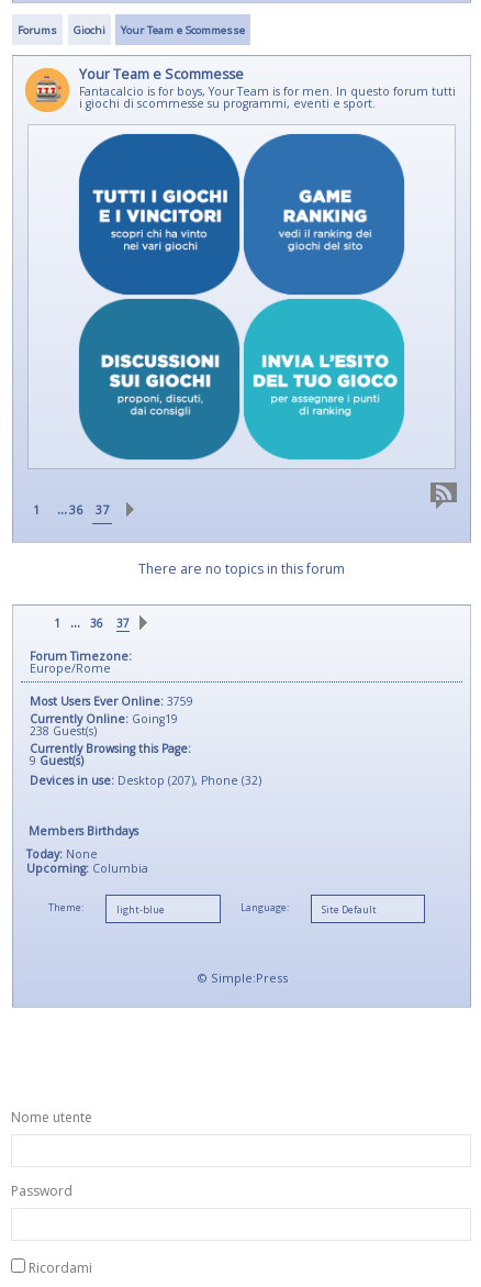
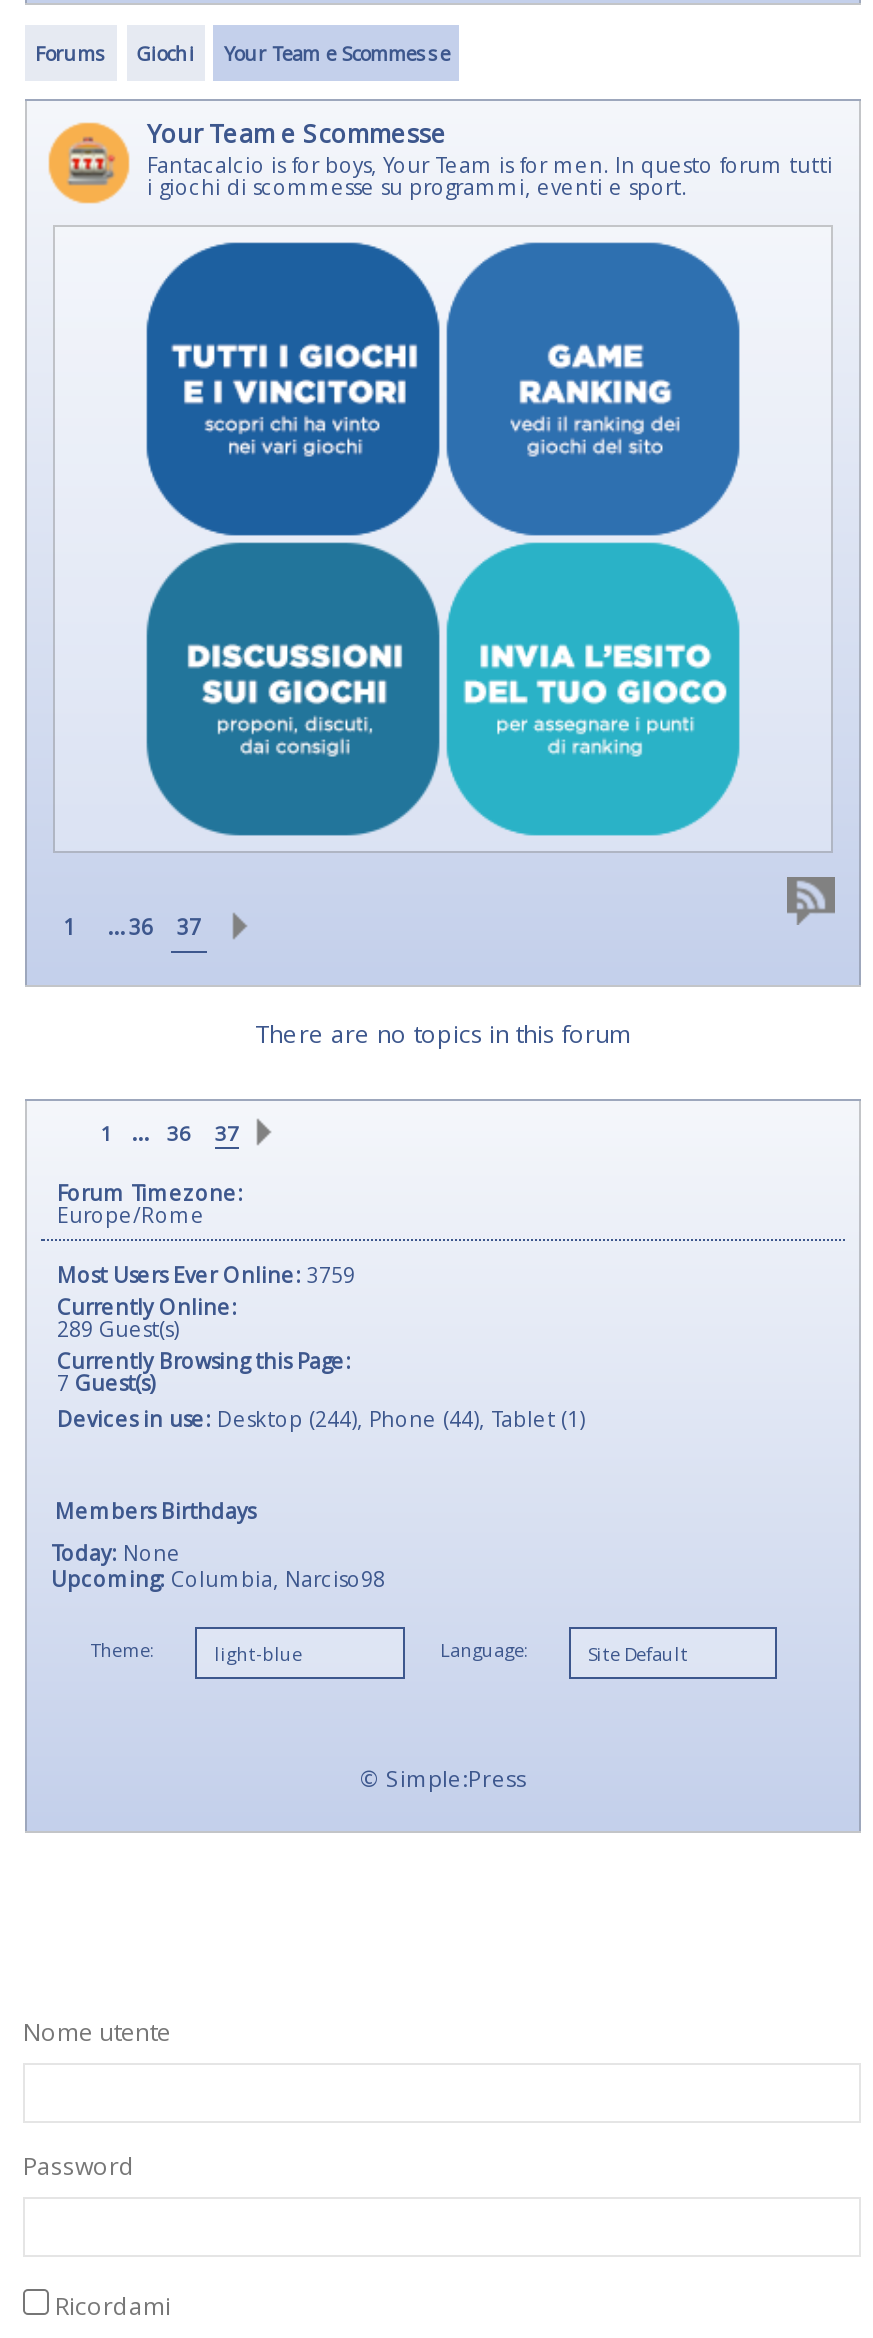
- Currently Online: Going19
- 238Guest(s)
+ Currently Online:
+ 289Guest(s)

- 9Guest(s)
- Devices in use: Desktop (207), Phone (32)
+ 7Guest(s)
+ Devices in use: Desktop (244), Phone (44), Tablet (1)

- Upcoming: Columbia
+ Upcoming: Columbia, Narciso98
